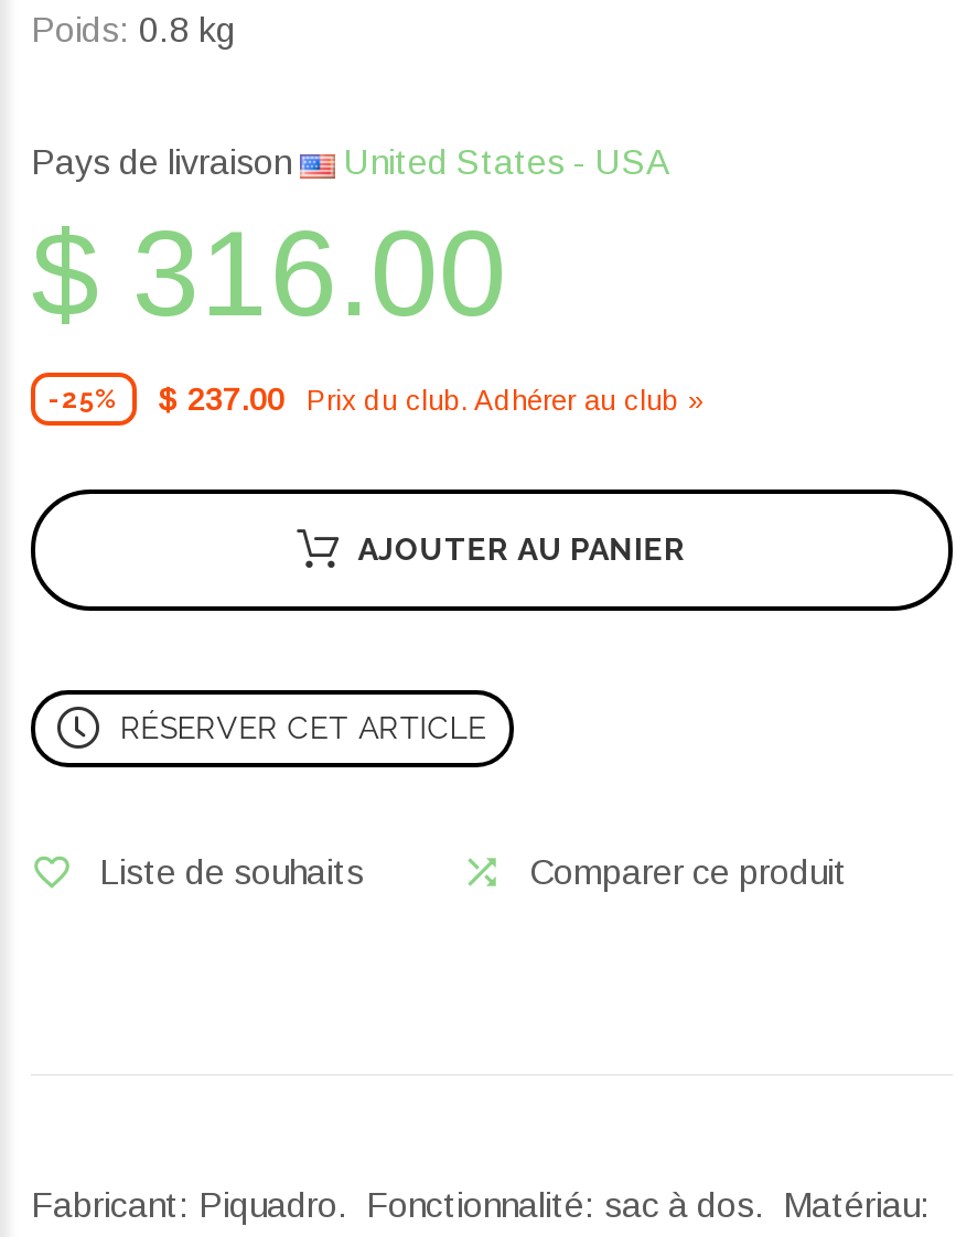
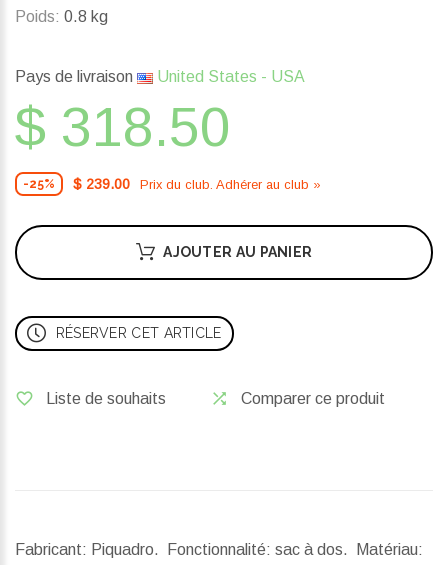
- $ 316.00
+ $ 318.50

- -25% $ 237.00 Prix du club. Adhérer au club »
+ -25% $ 239.00 Prix du club. Adhérer au club »
